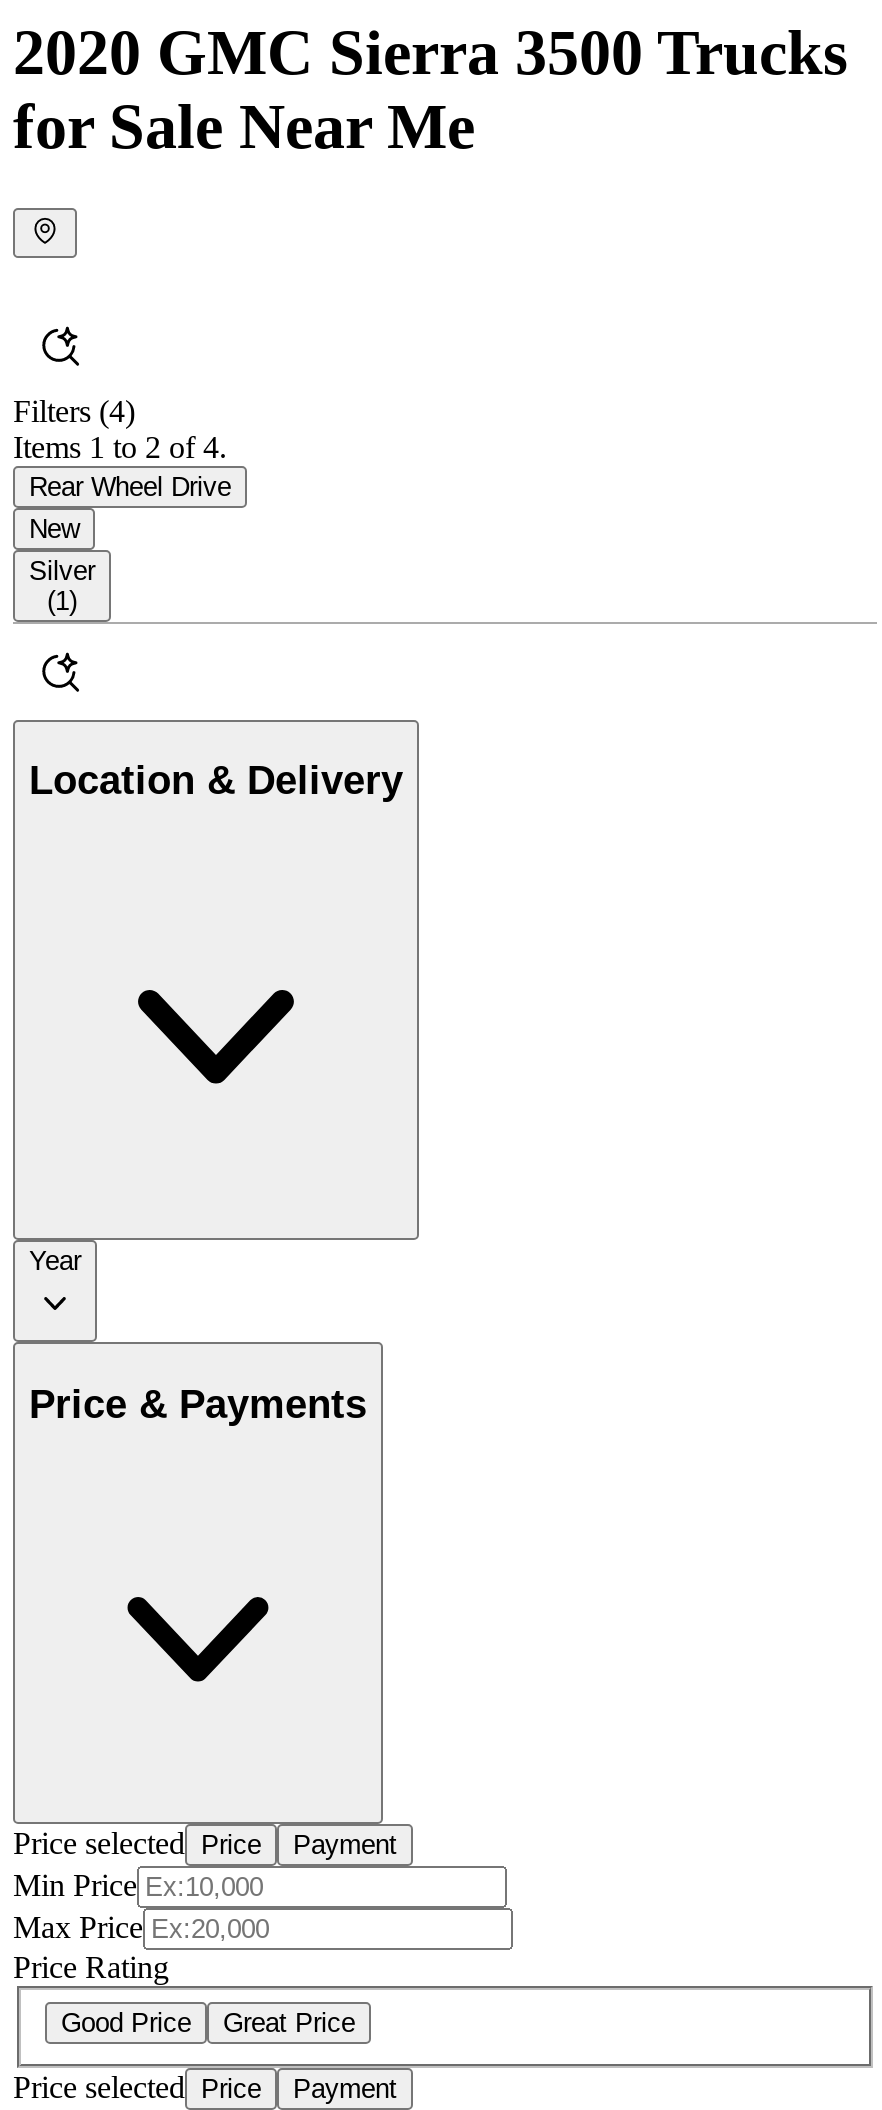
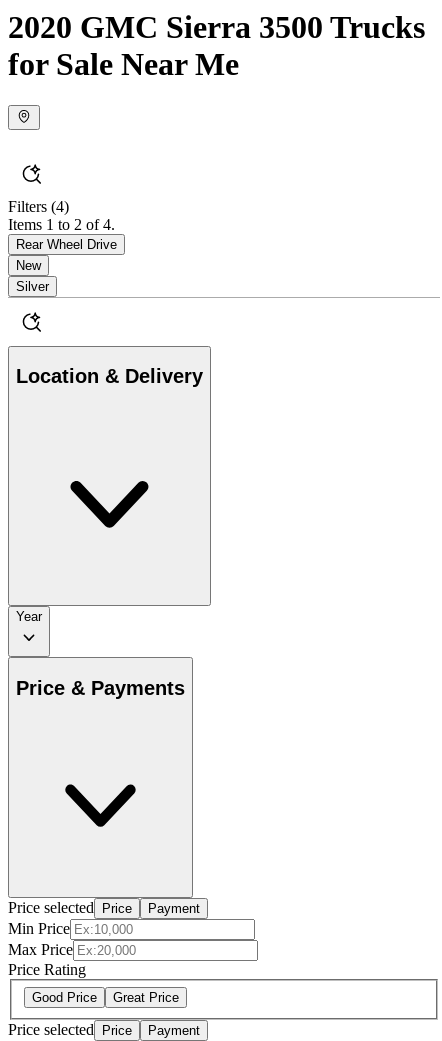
- (1)
